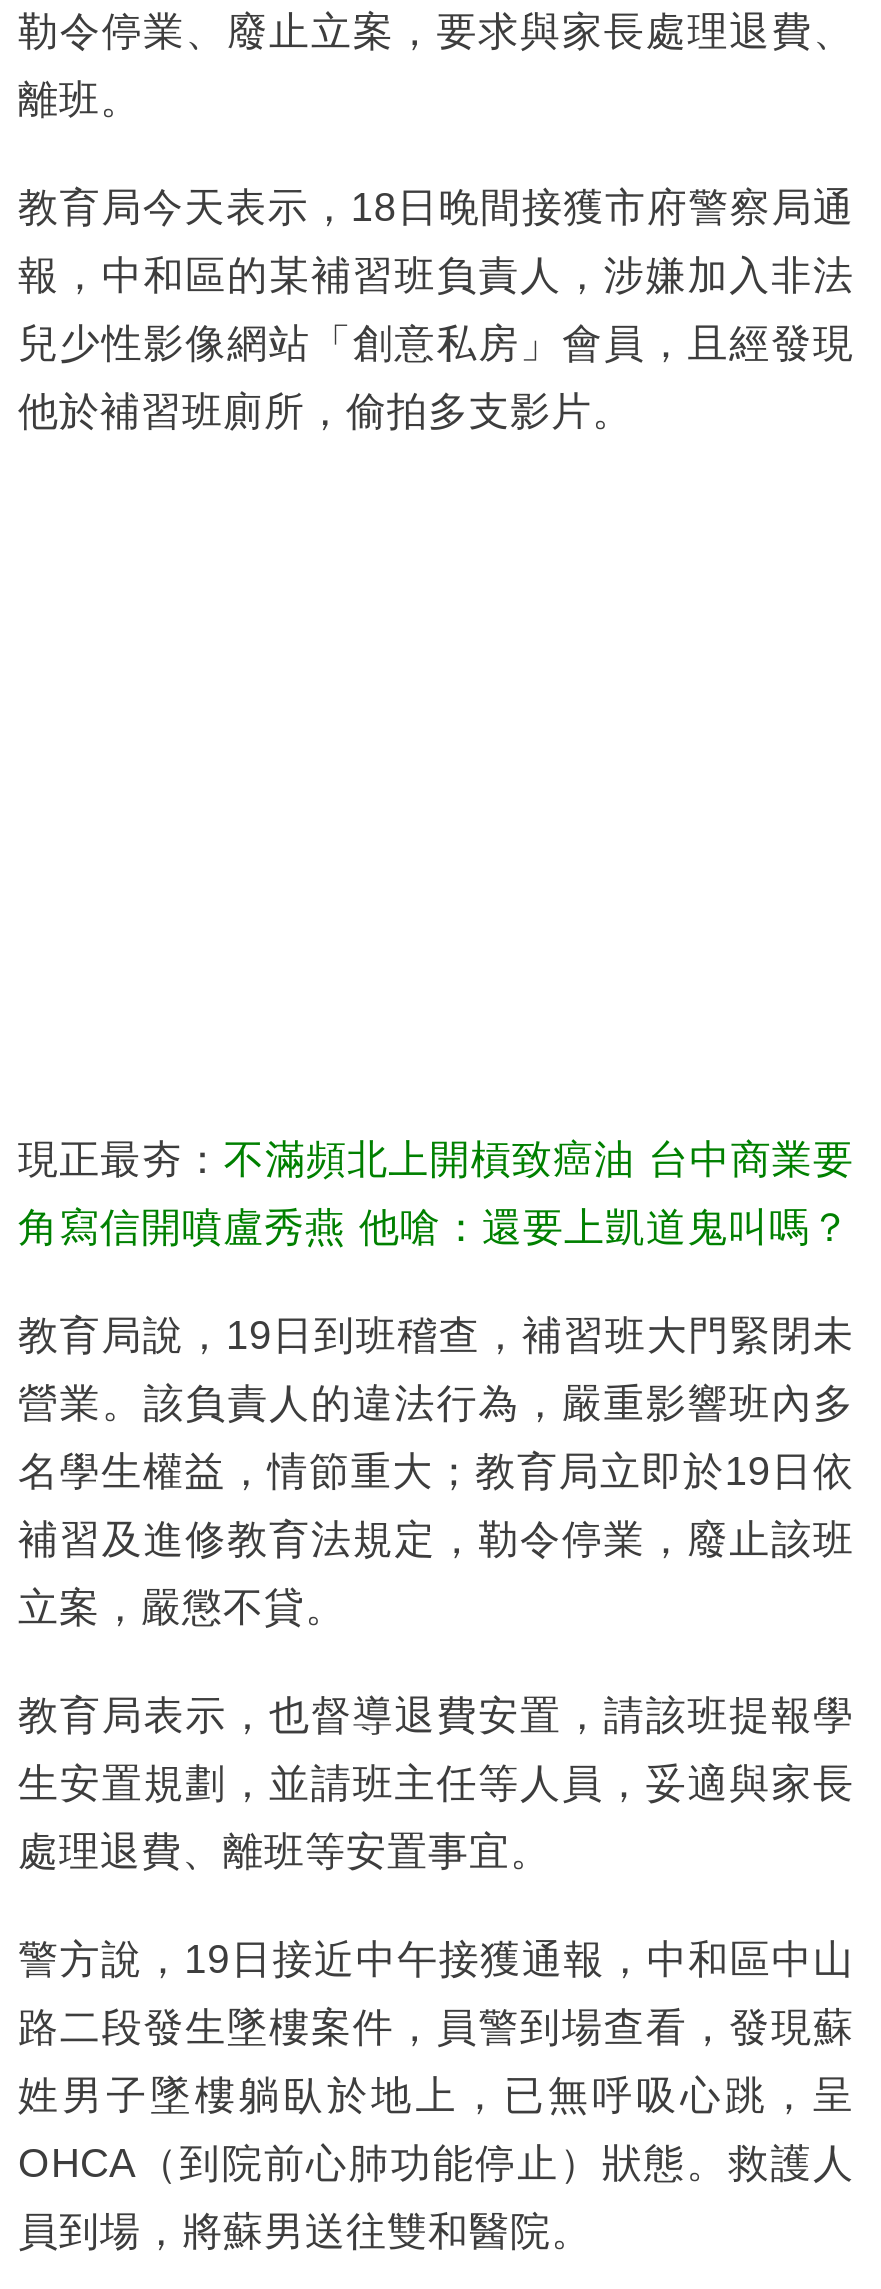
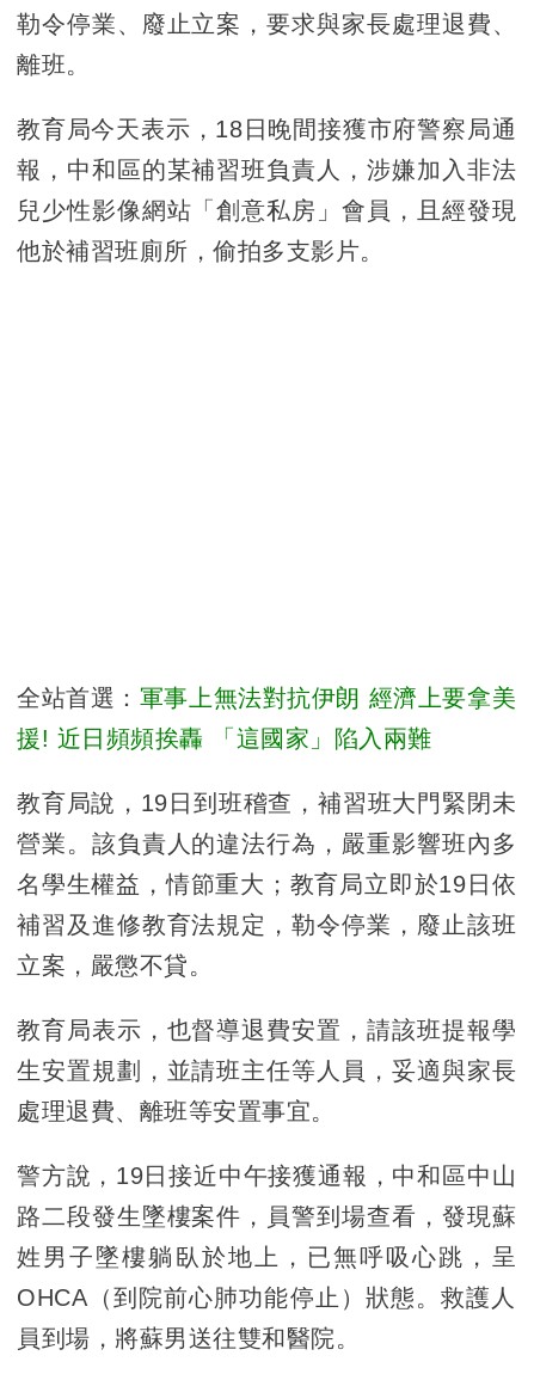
- 現正最夯：不滿頻北上開槓致癌油 台中商業要
+ 全站首選：軍事上無法對抗伊朗 經濟上要拿美

- 角寫信開噴盧秀燕 他嗆：還要上凱道鬼叫嗎？
+ 援! 近日頻頻挨轟 「這國家」陷入兩難
